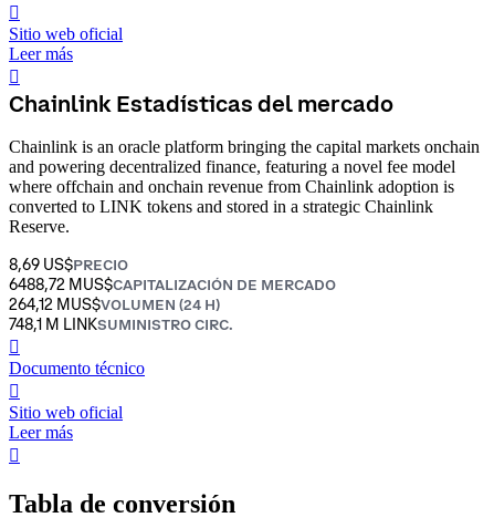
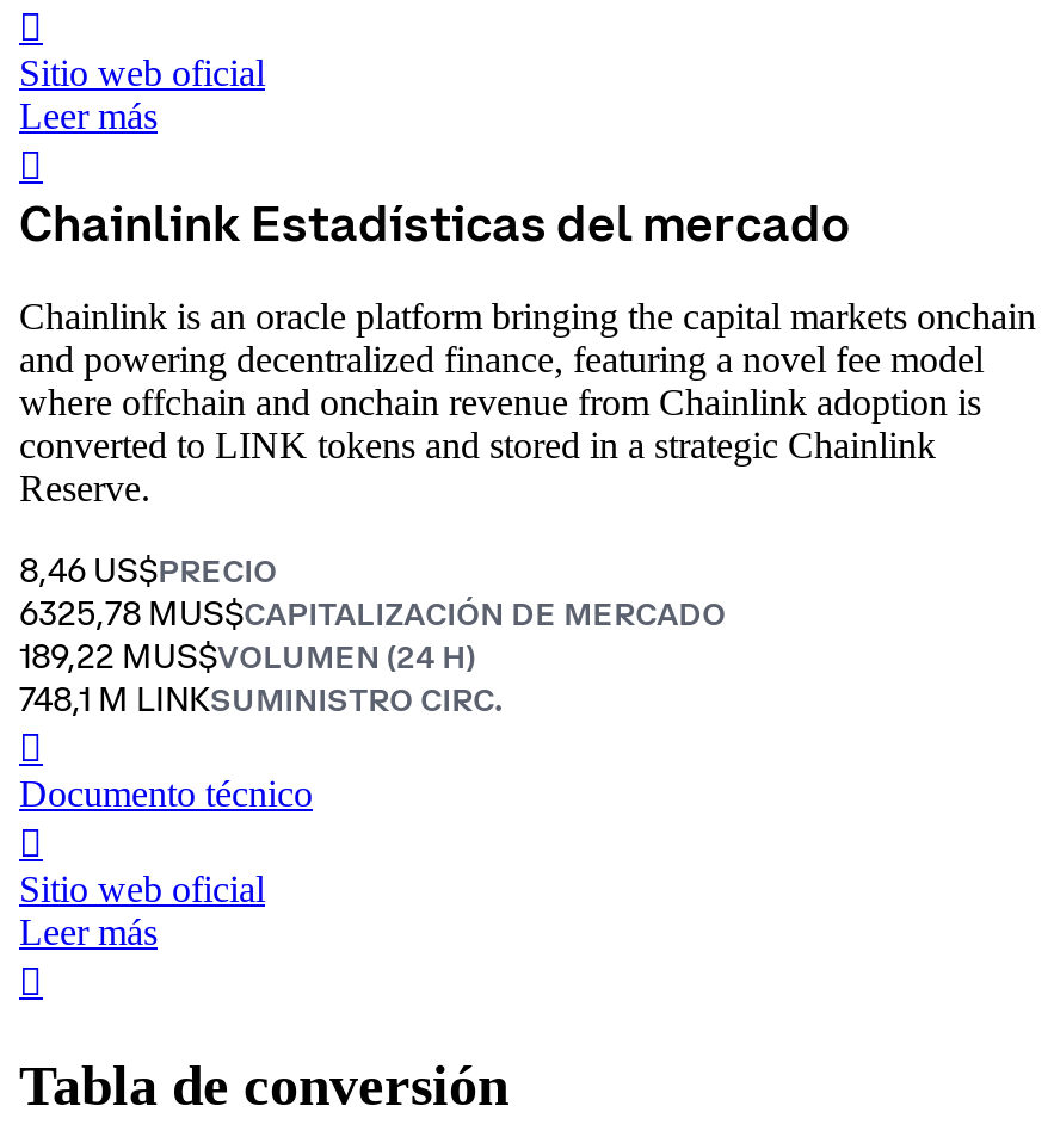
- 8,69 US$PRECIO
+ 8,46 US$PRECIO

- 6488,72 MUS$CAPITALIZACIÓN DE MERCADO
+ 6325,78 MUS$CAPITALIZACIÓN DE MERCADO

- 264,12 MUS$VOLUMEN (24 H)
+ 189,22 MUS$VOLUMEN (24 H)
